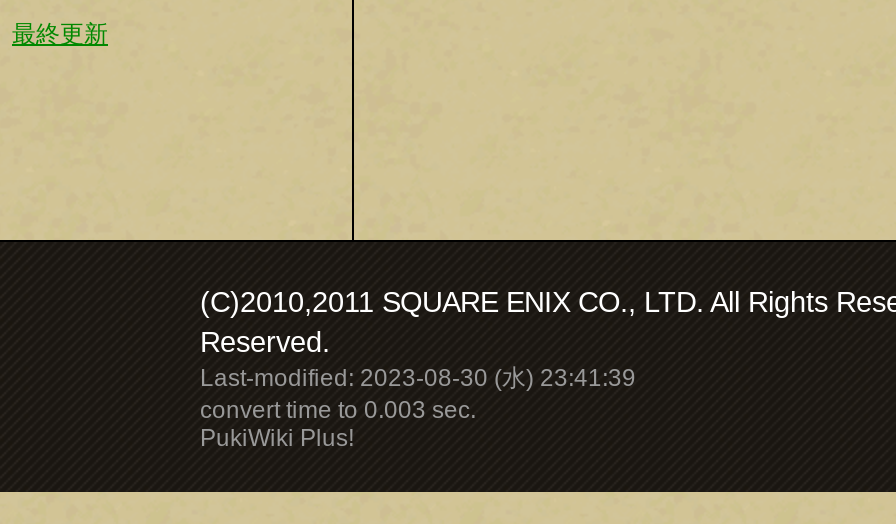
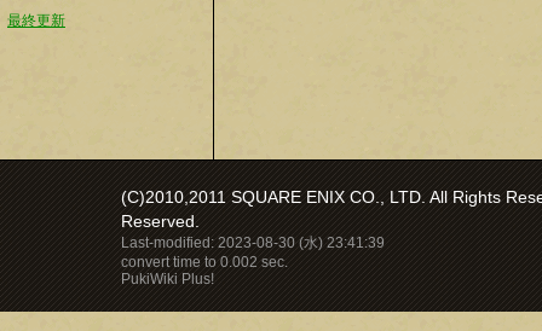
- convert time to 0.003 sec.
+ convert time to 0.002 sec.
